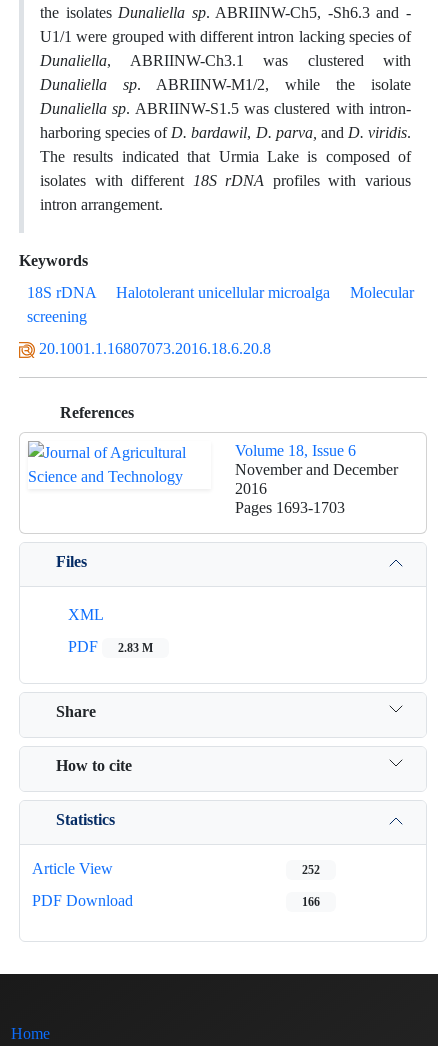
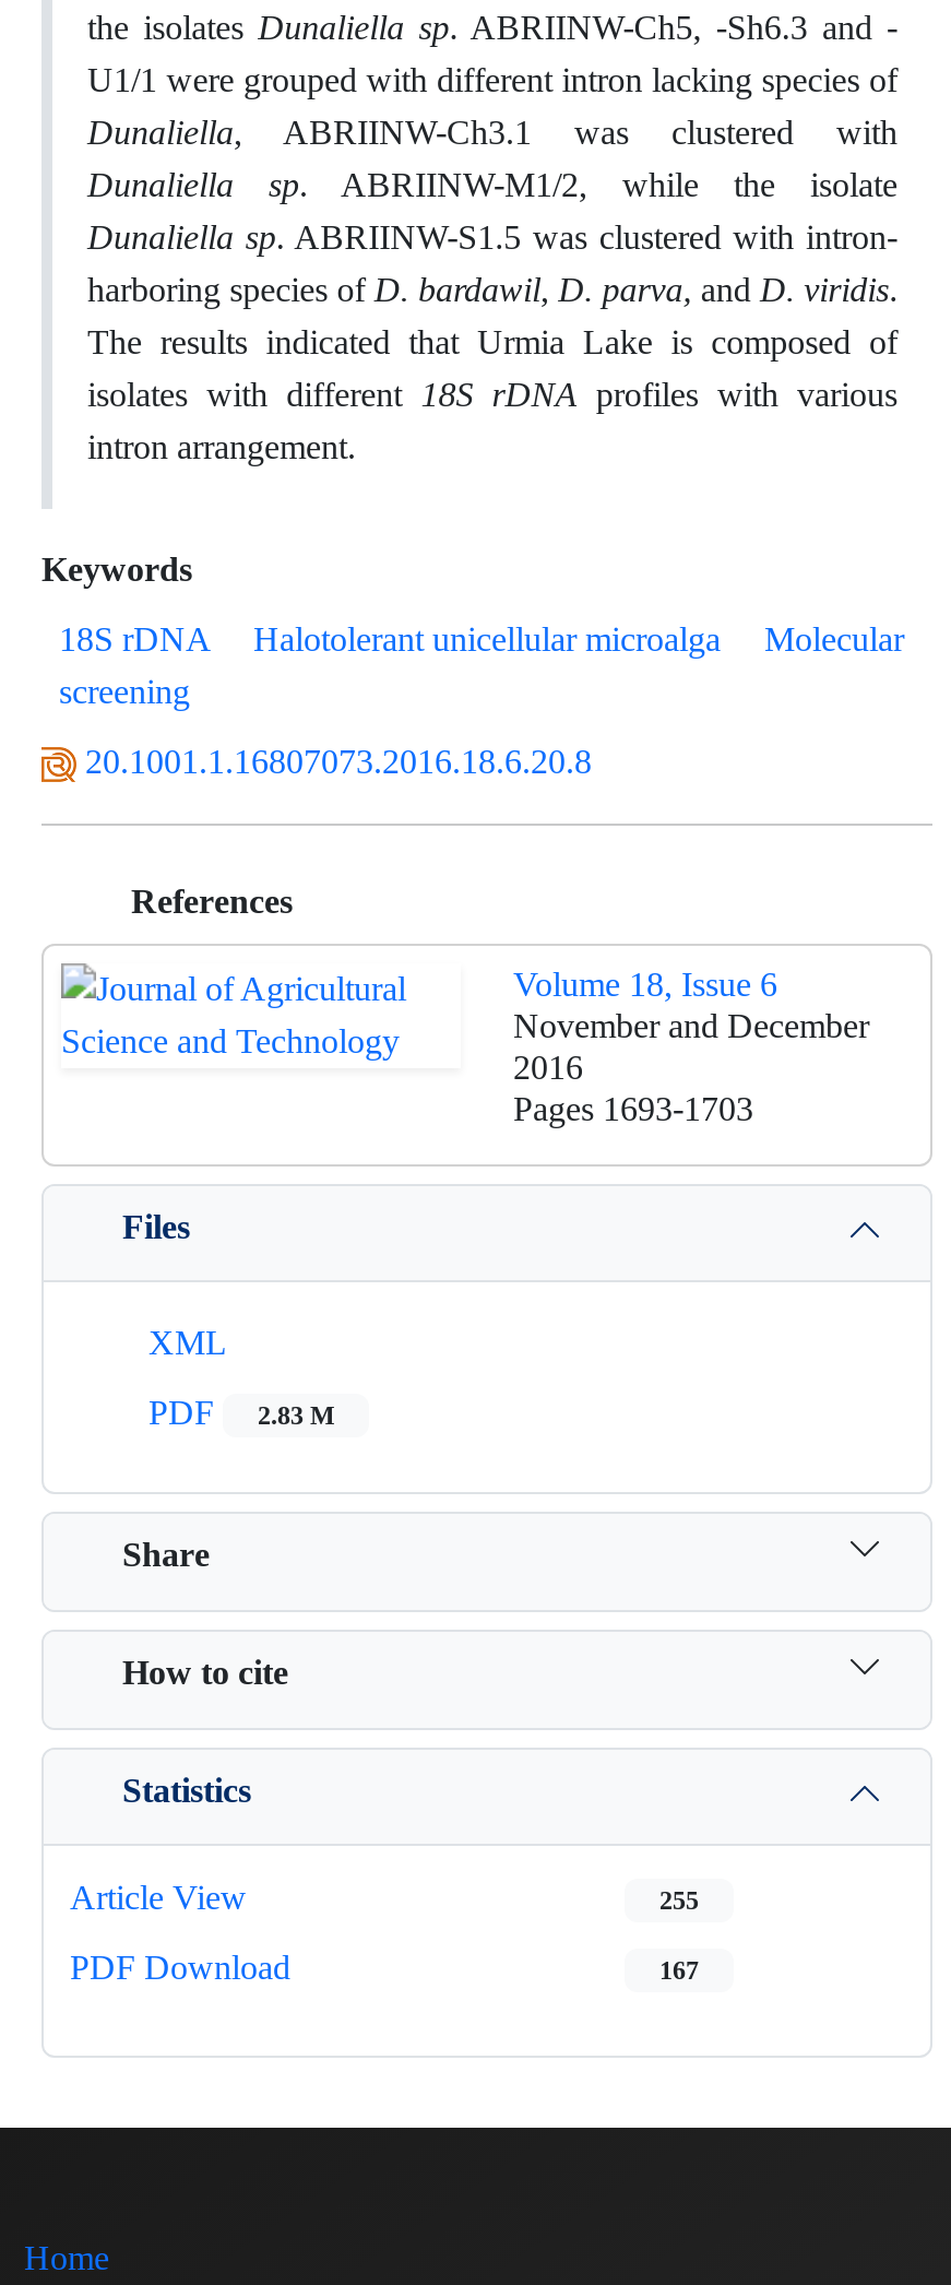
- 252
+ 255

- 166
+ 167
